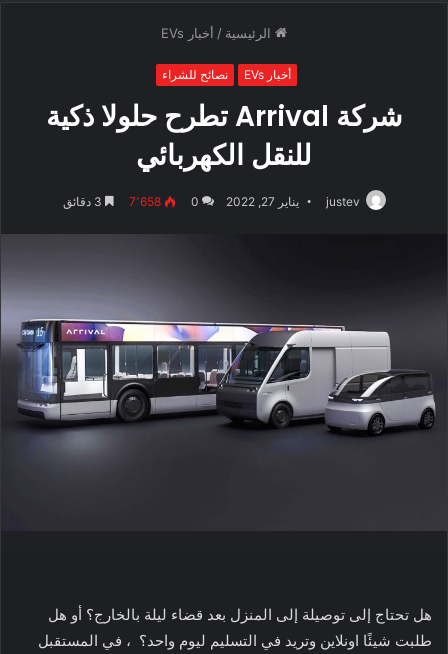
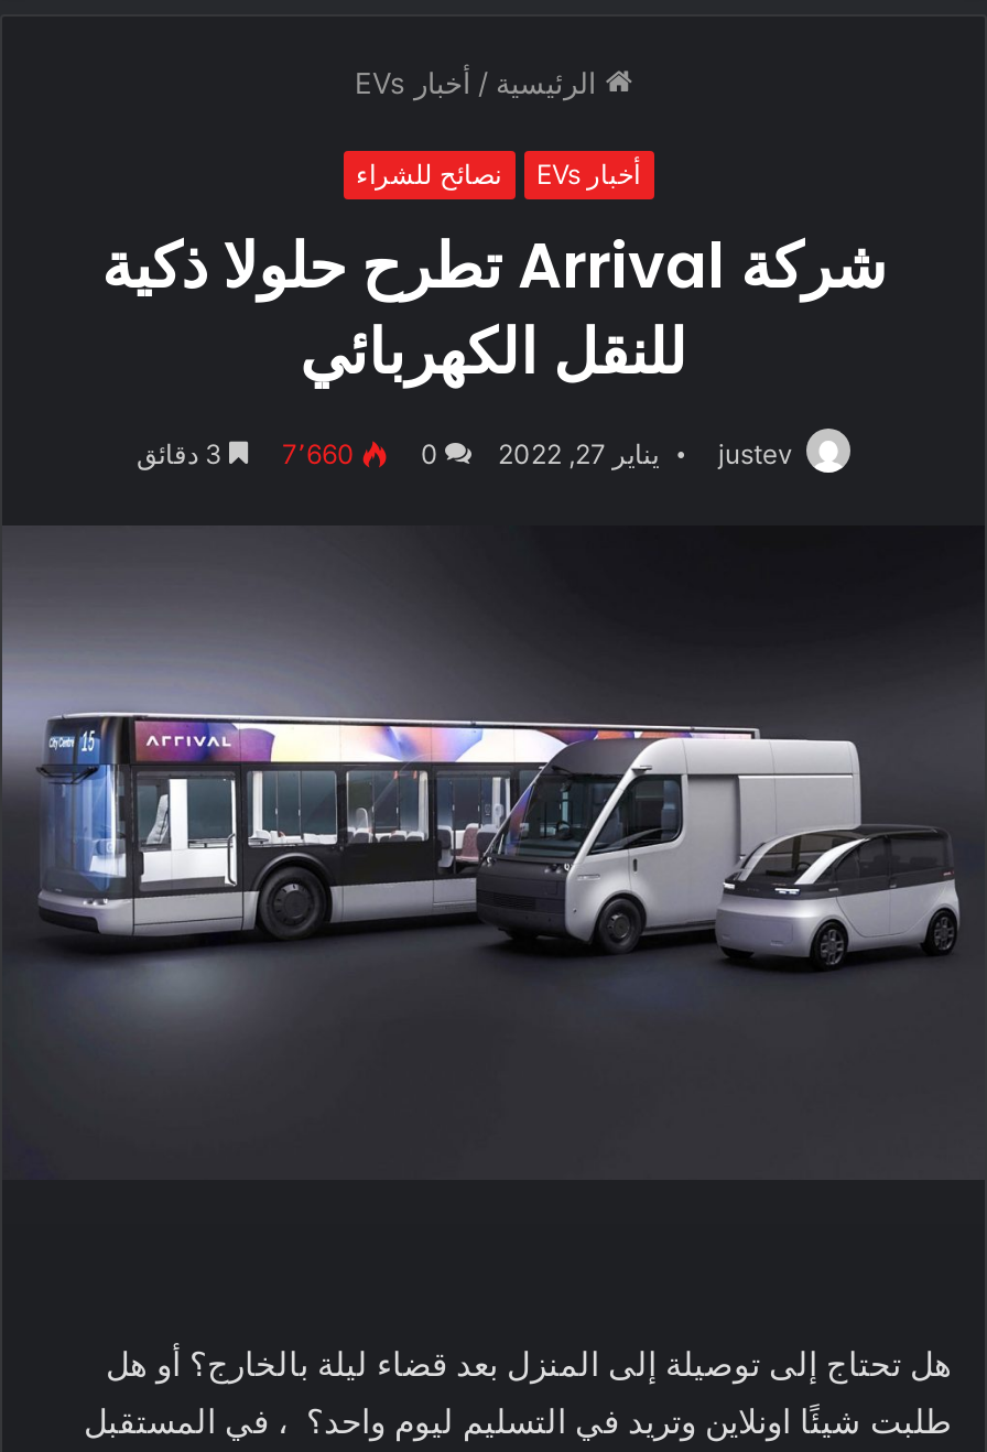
- 7٬658
+ 7٬660
